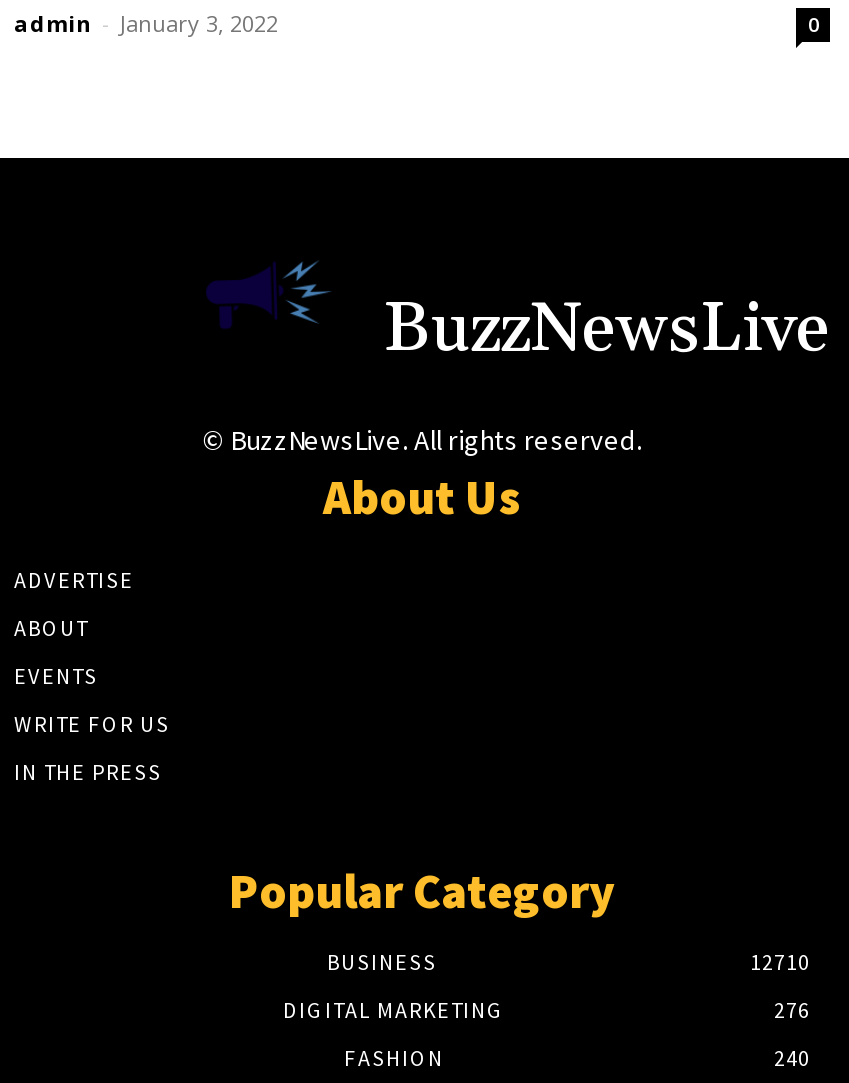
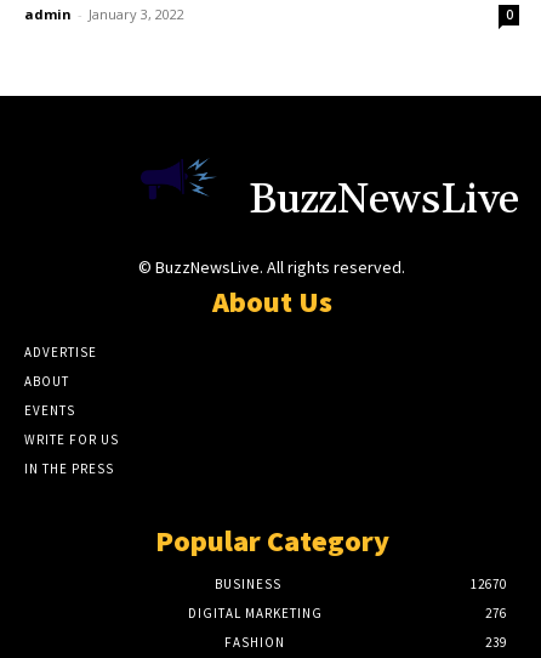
- 12710
+ 12670

- 240
+ 239
